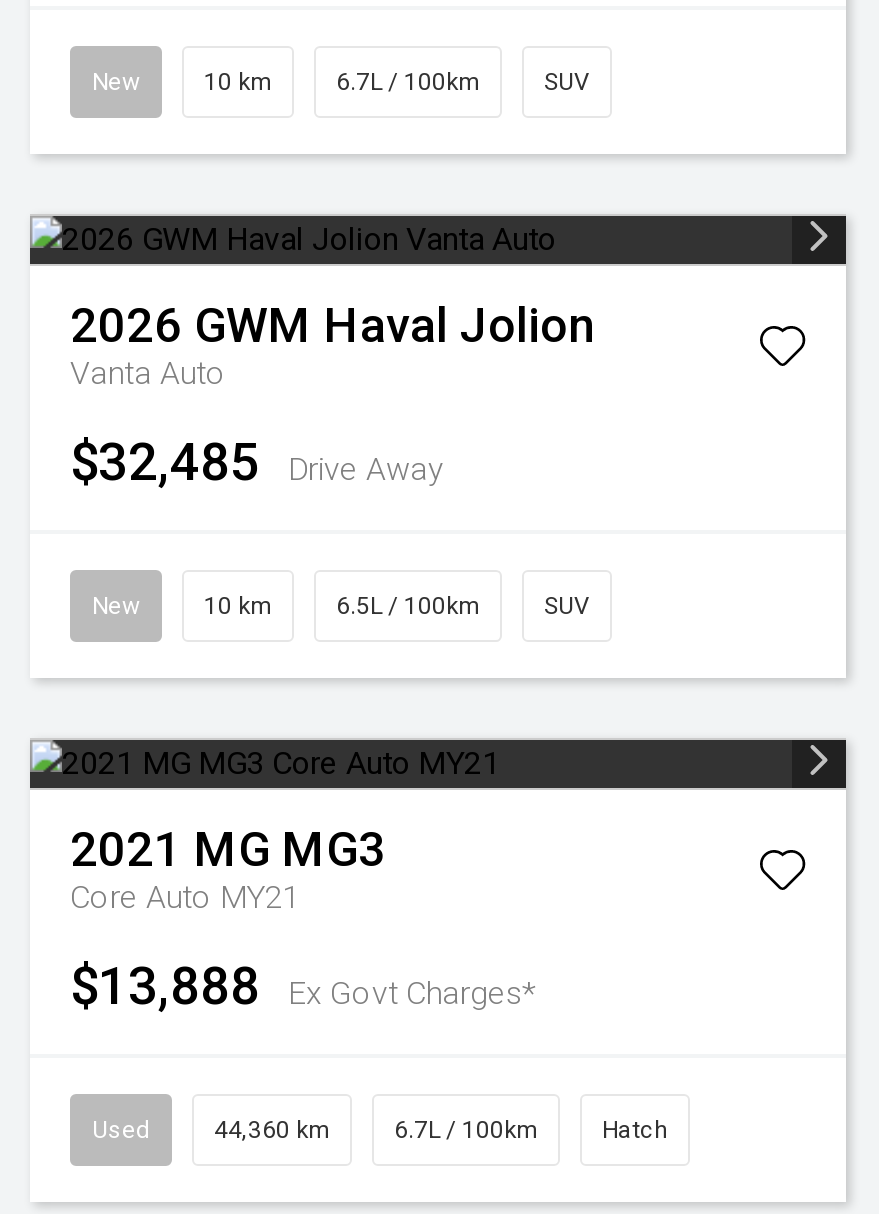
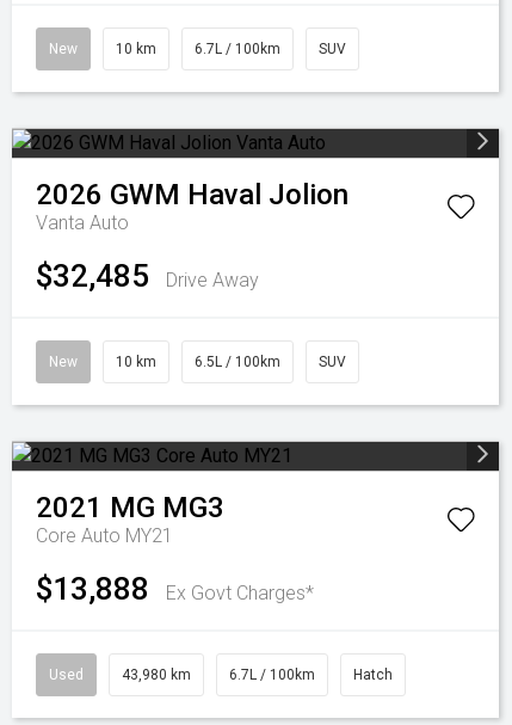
- 44,360 km
+ 43,980 km
